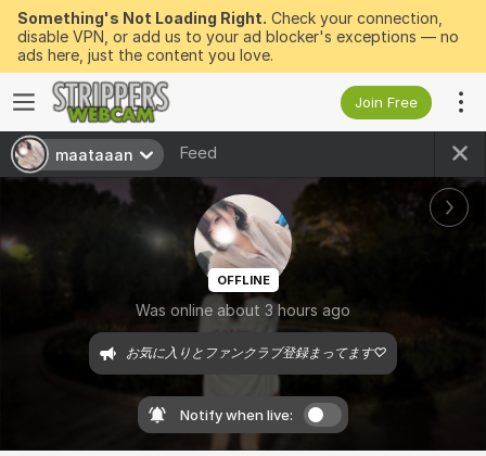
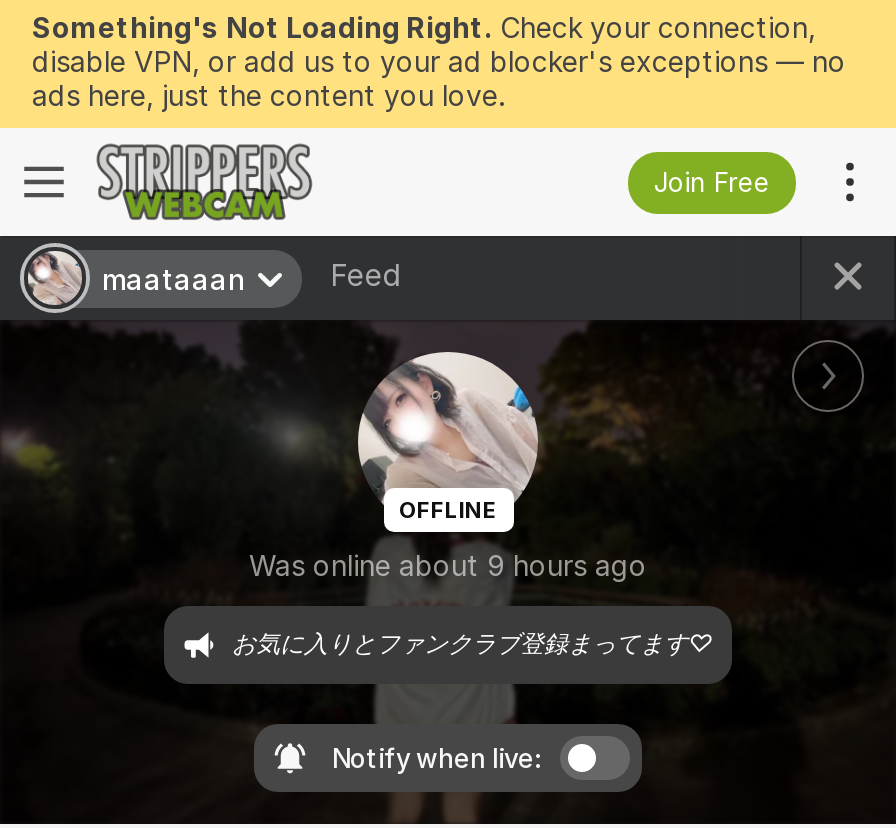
- Was online about 3 hours ago
+ Was online about 9 hours ago
